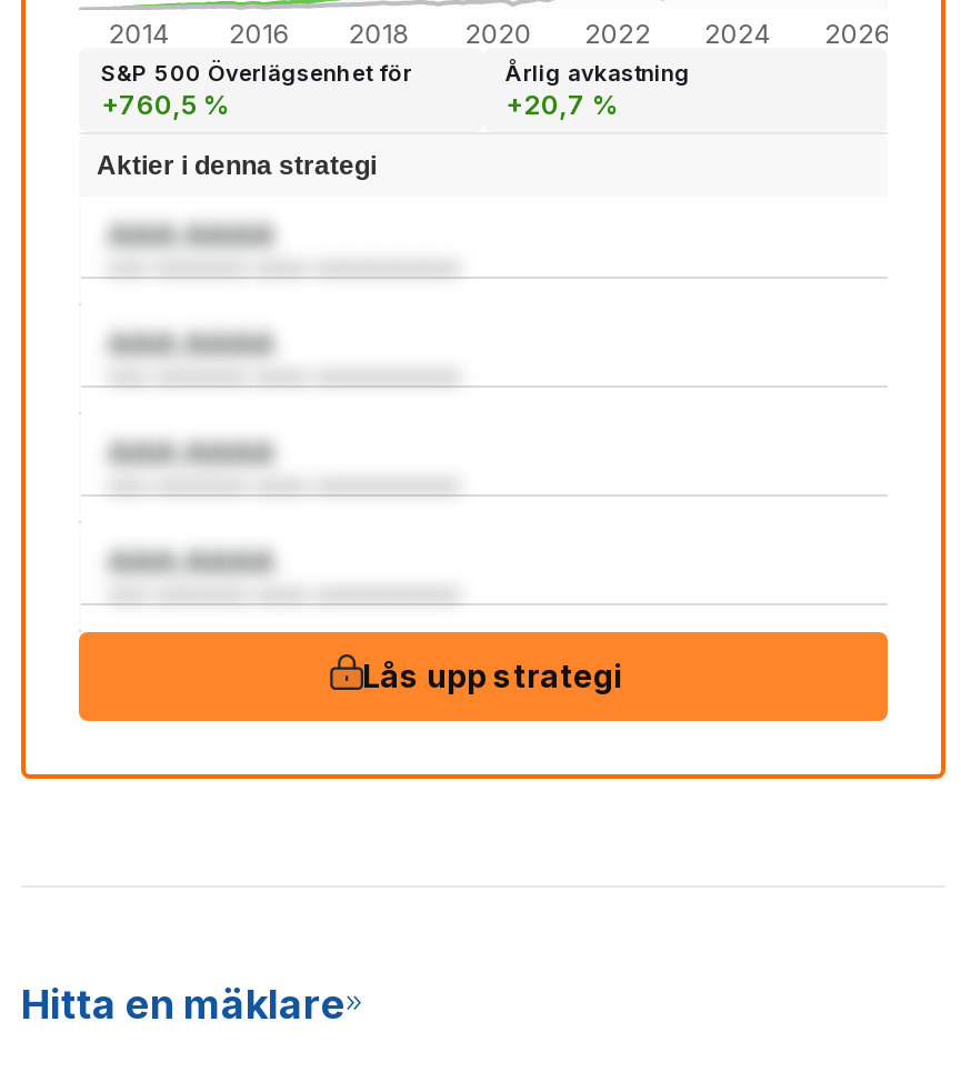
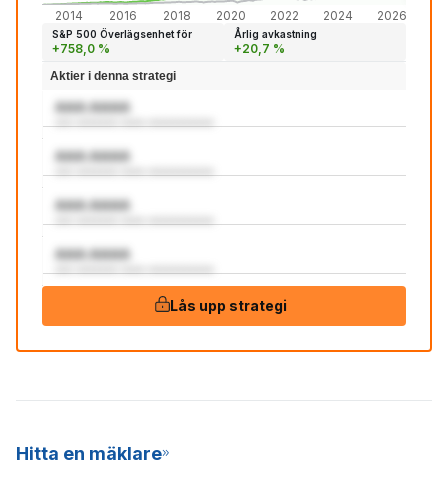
- +760,5 %
+ +758,0 %
